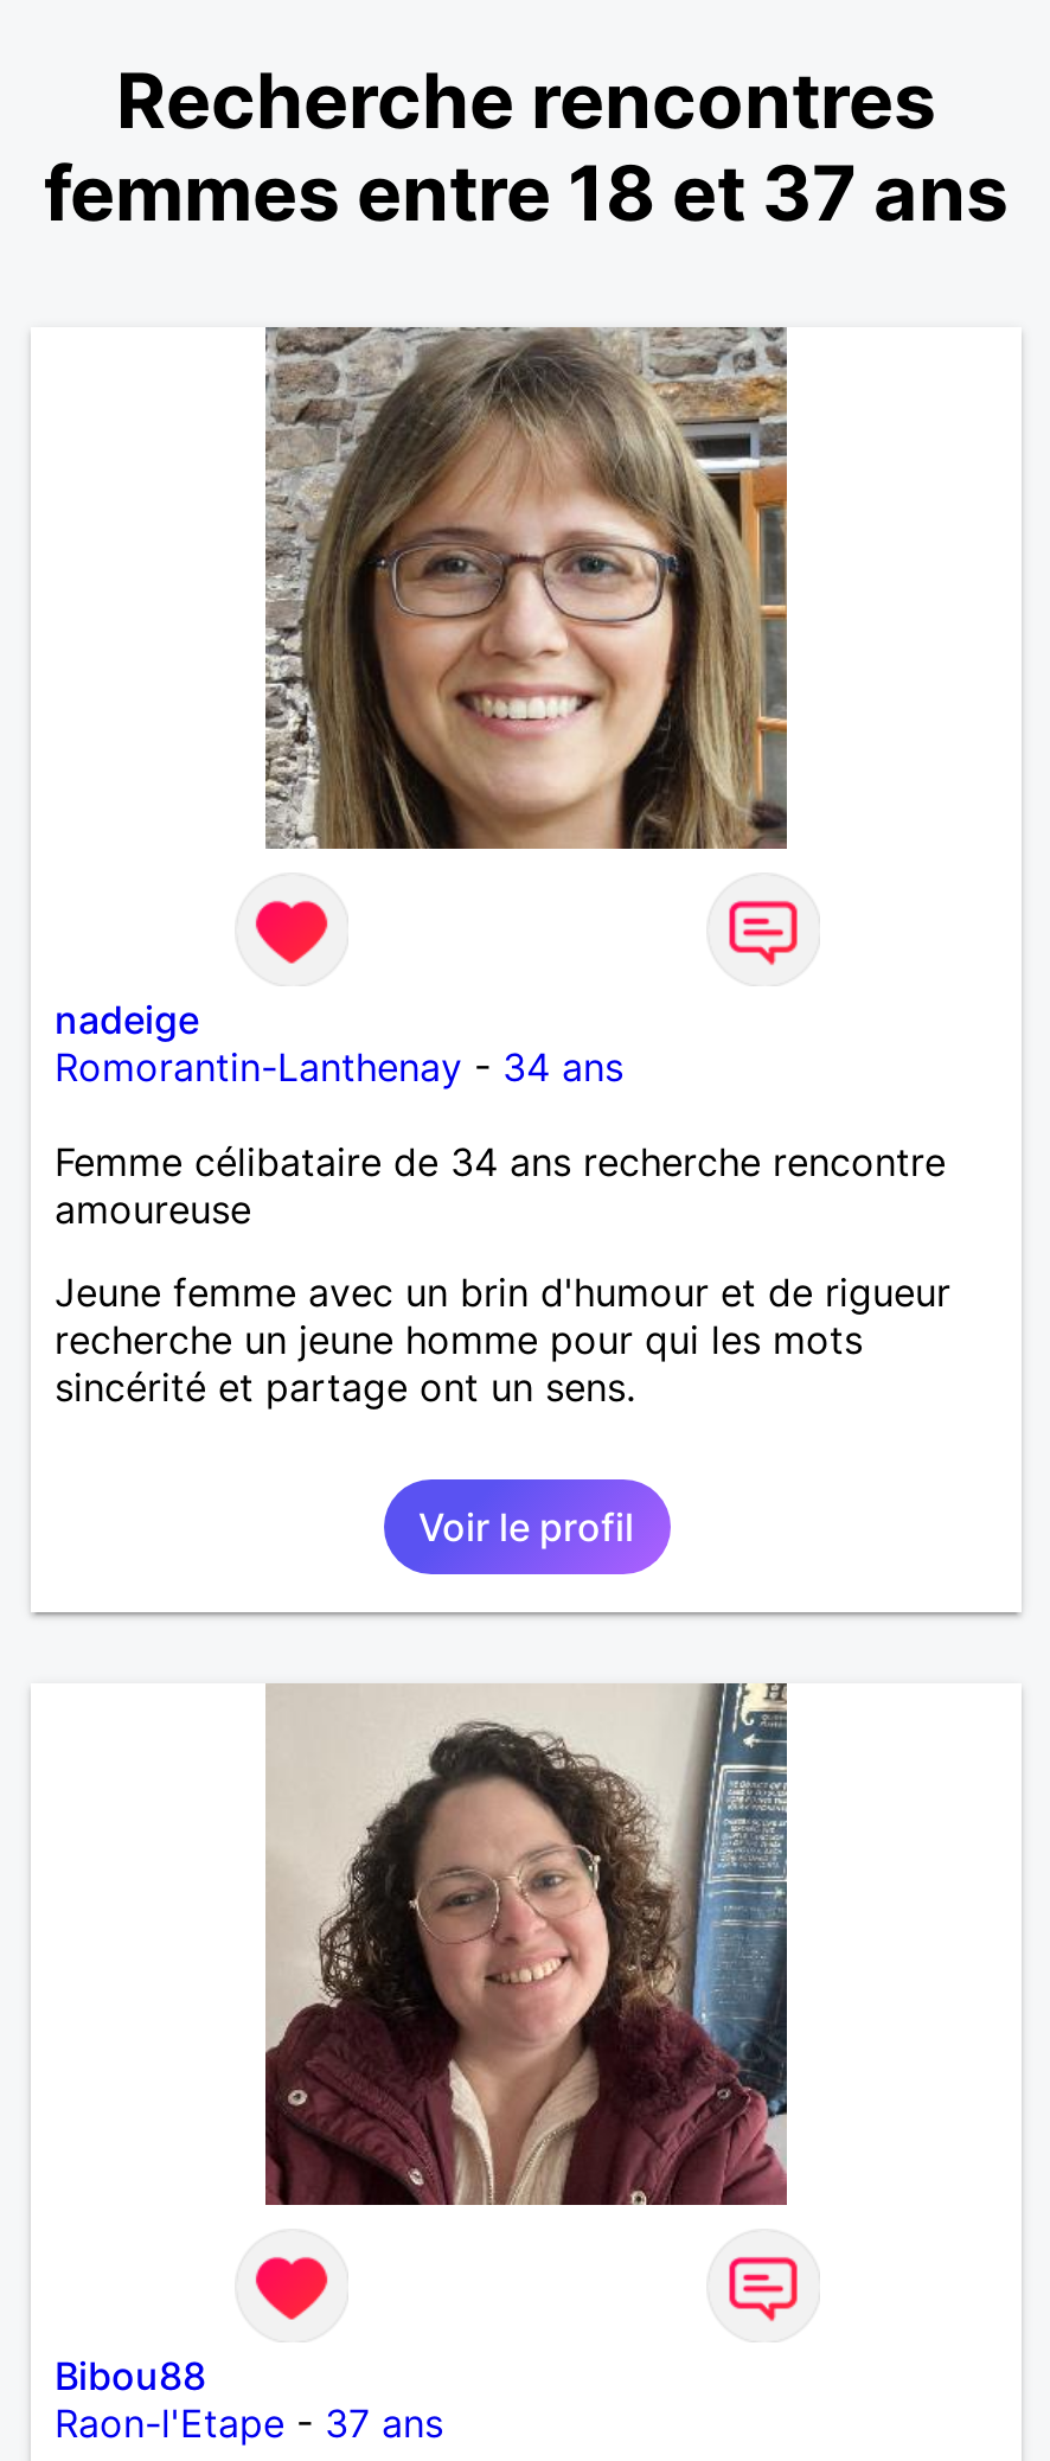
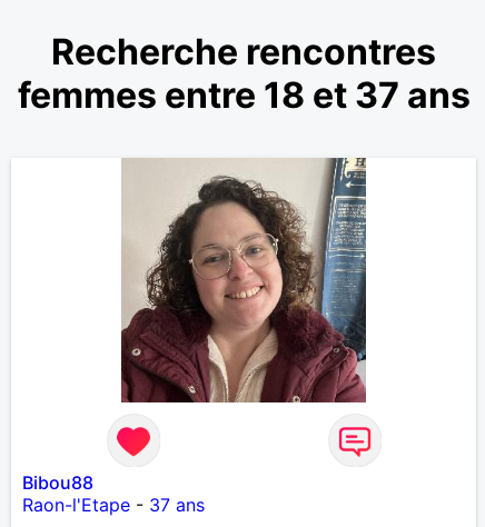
- [image]

- nadeige
- Romorantin-Lanthenay - 34 ans
- Femme célibataire de 34 ans recherche rencontre
- amoureuse
- Jeune femme avec un brin d'humour et de rigueur
- recherche un jeune homme pour qui les mots
- sincérité et partage ont un sens.
- Voir le profil
